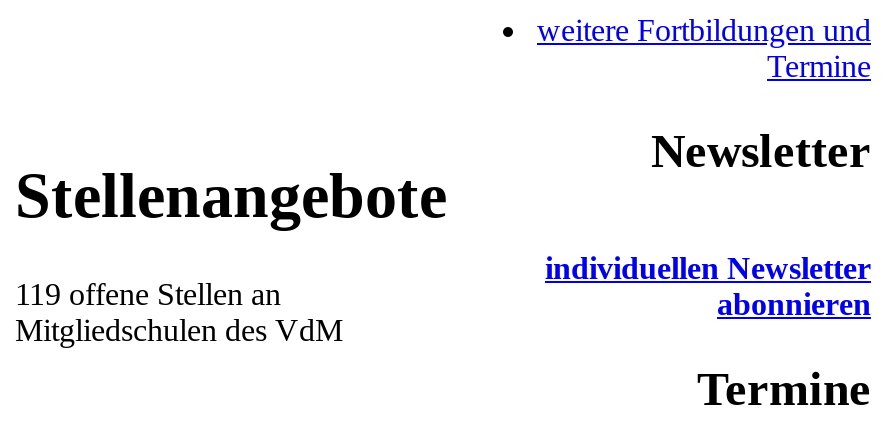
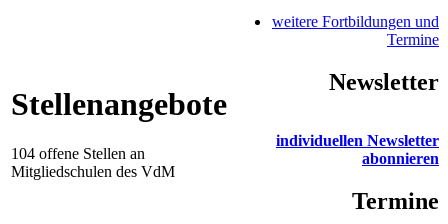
- 119 offene Stellen an
+ 104 offene Stellen an
